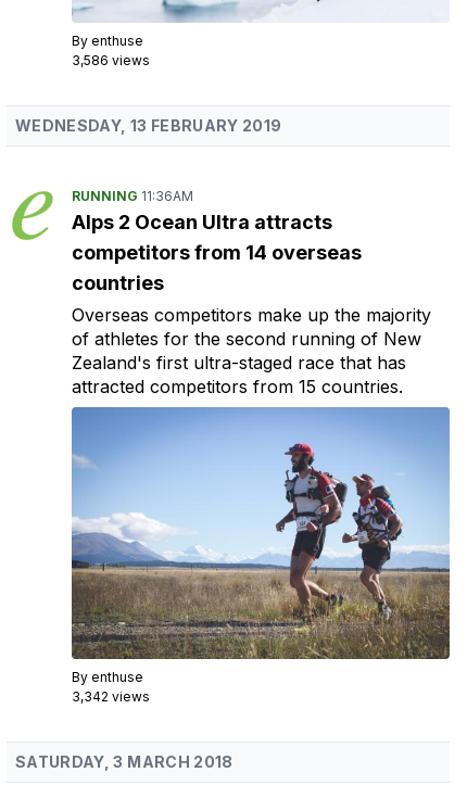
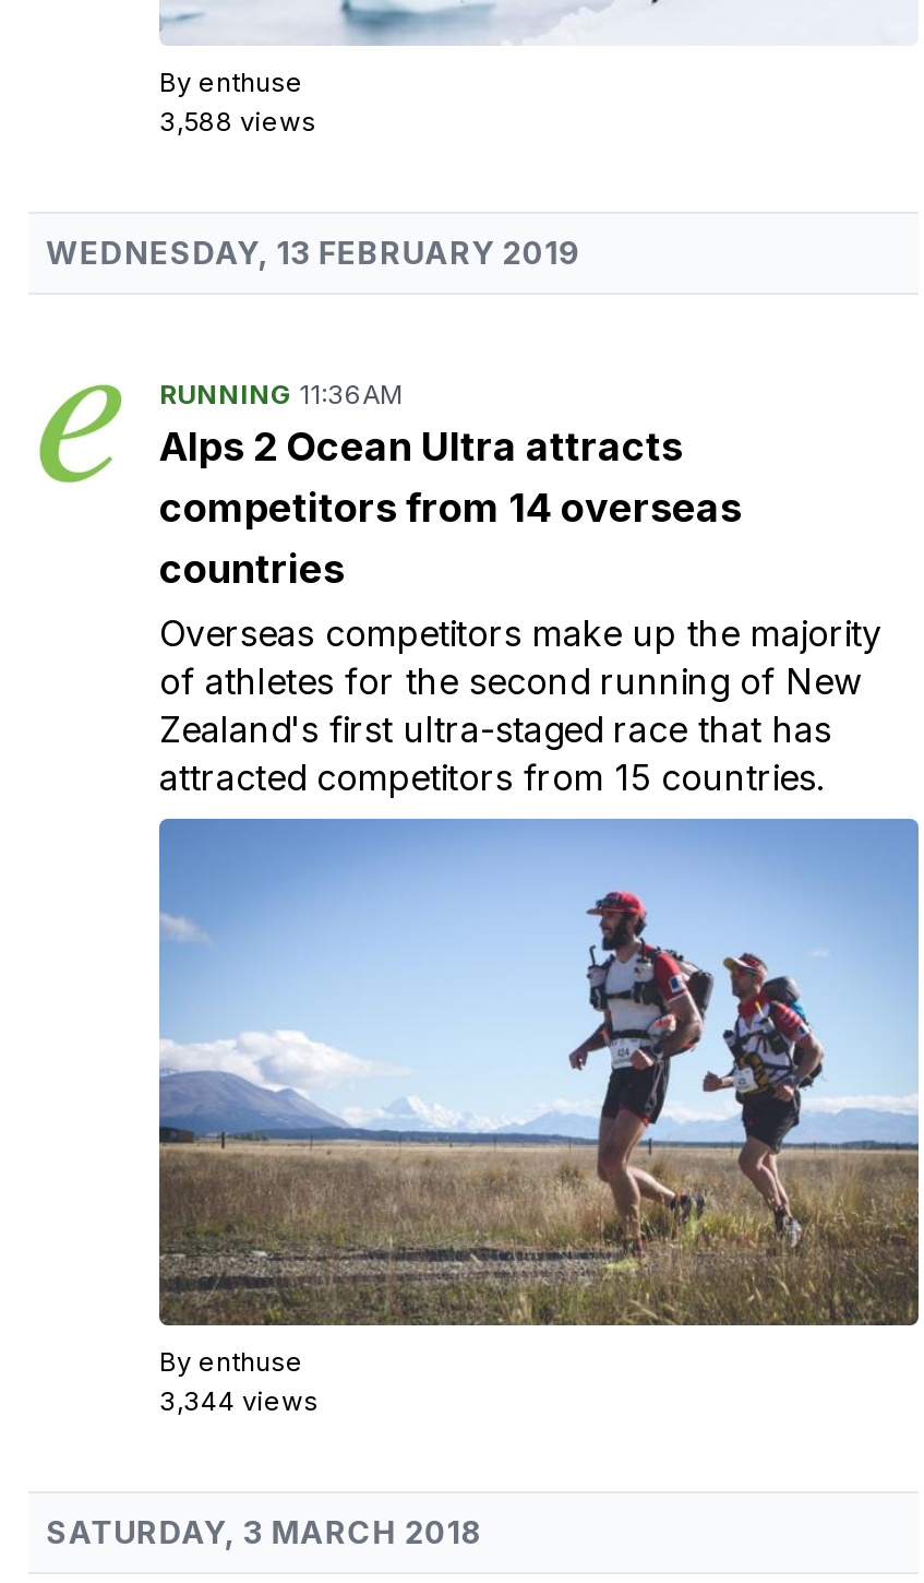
- 3,586 views
+ 3,588 views

- 3,342 views
+ 3,344 views
